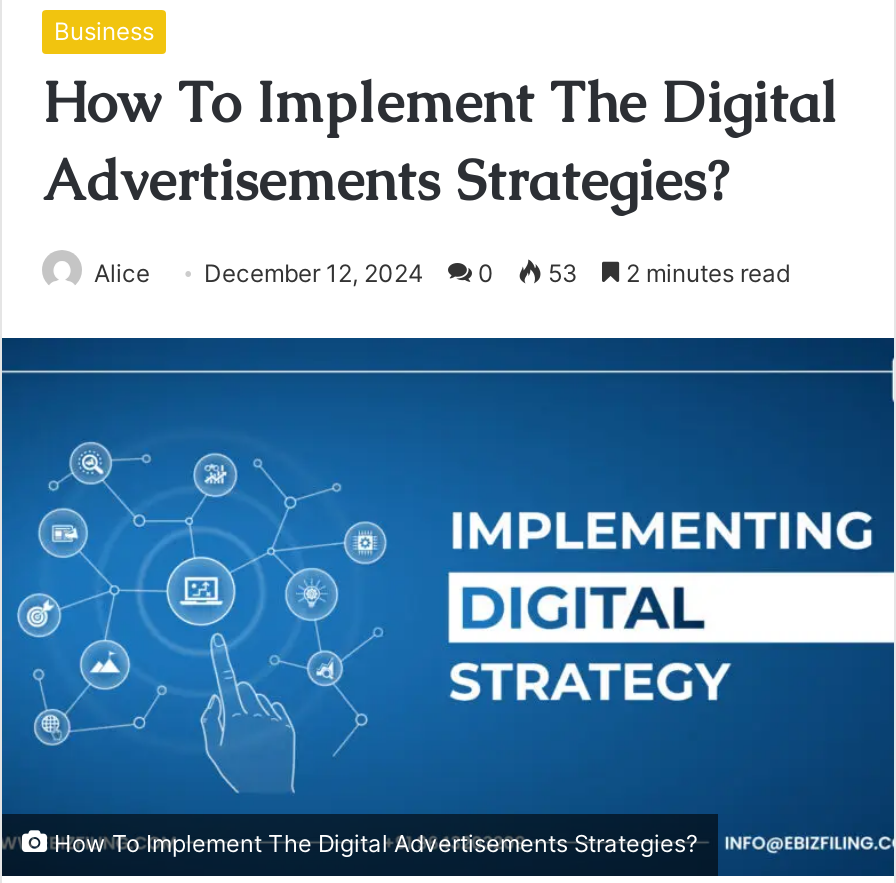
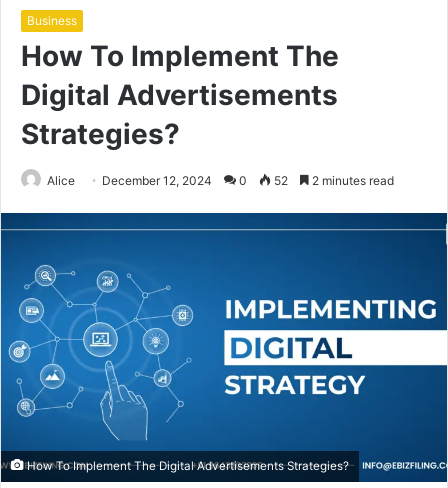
- Alice December 12, 2024 0 53 2 minutes read
+ Alice December 12, 2024 0 52 2 minutes read
